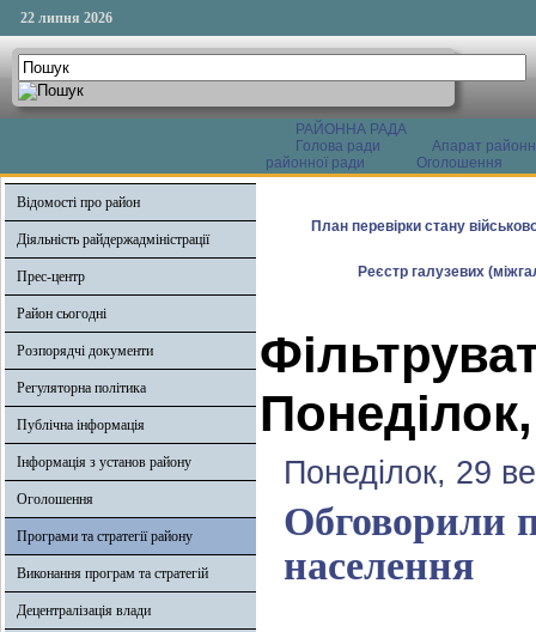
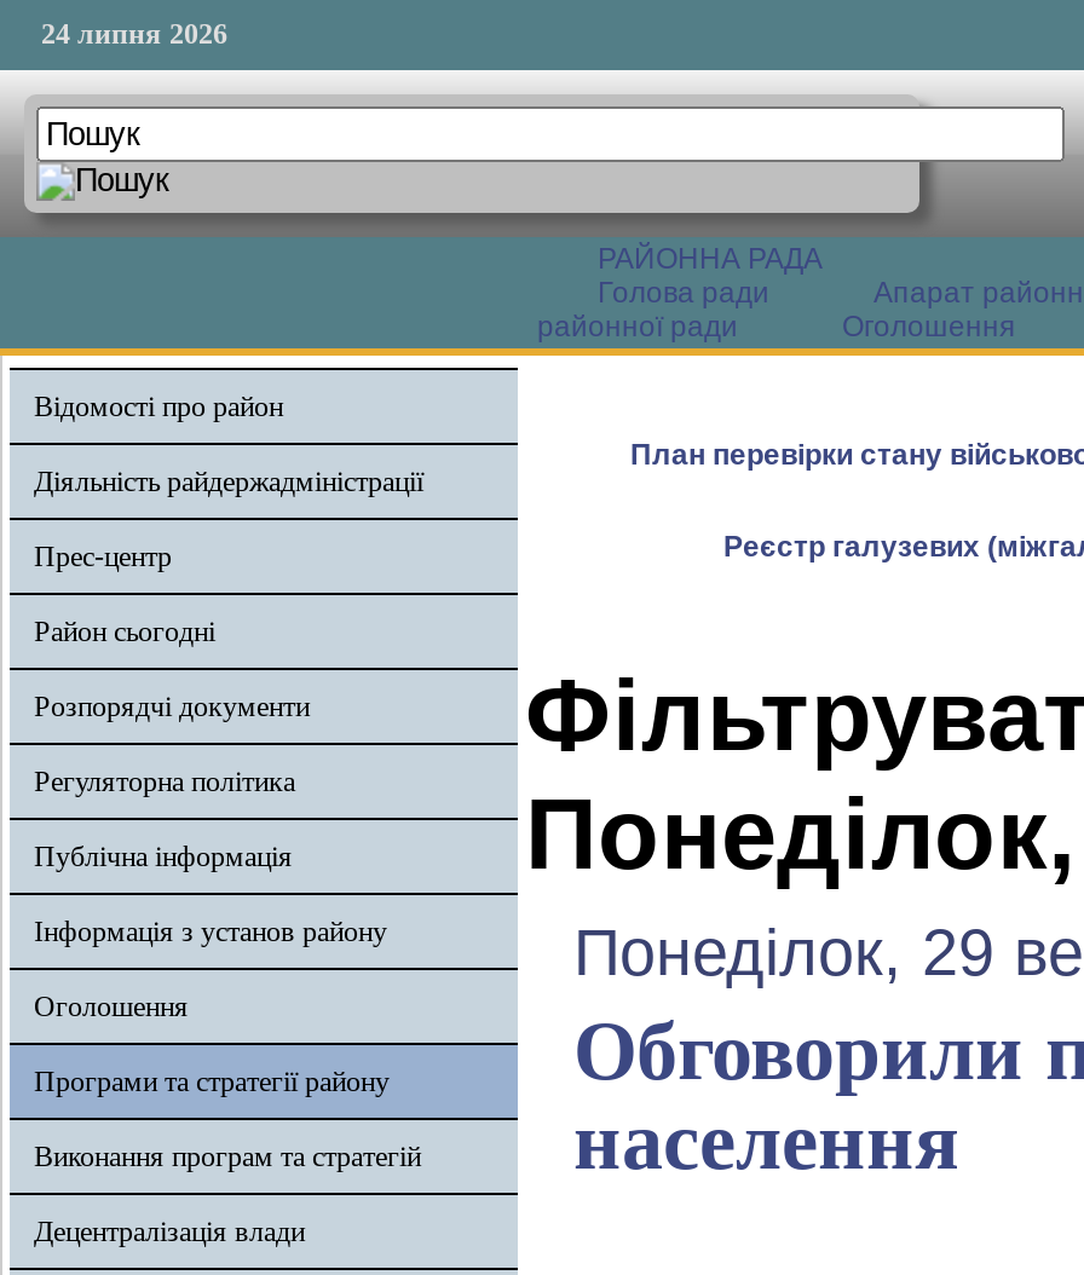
- 22 липня 2026
+ 24 липня 2026
